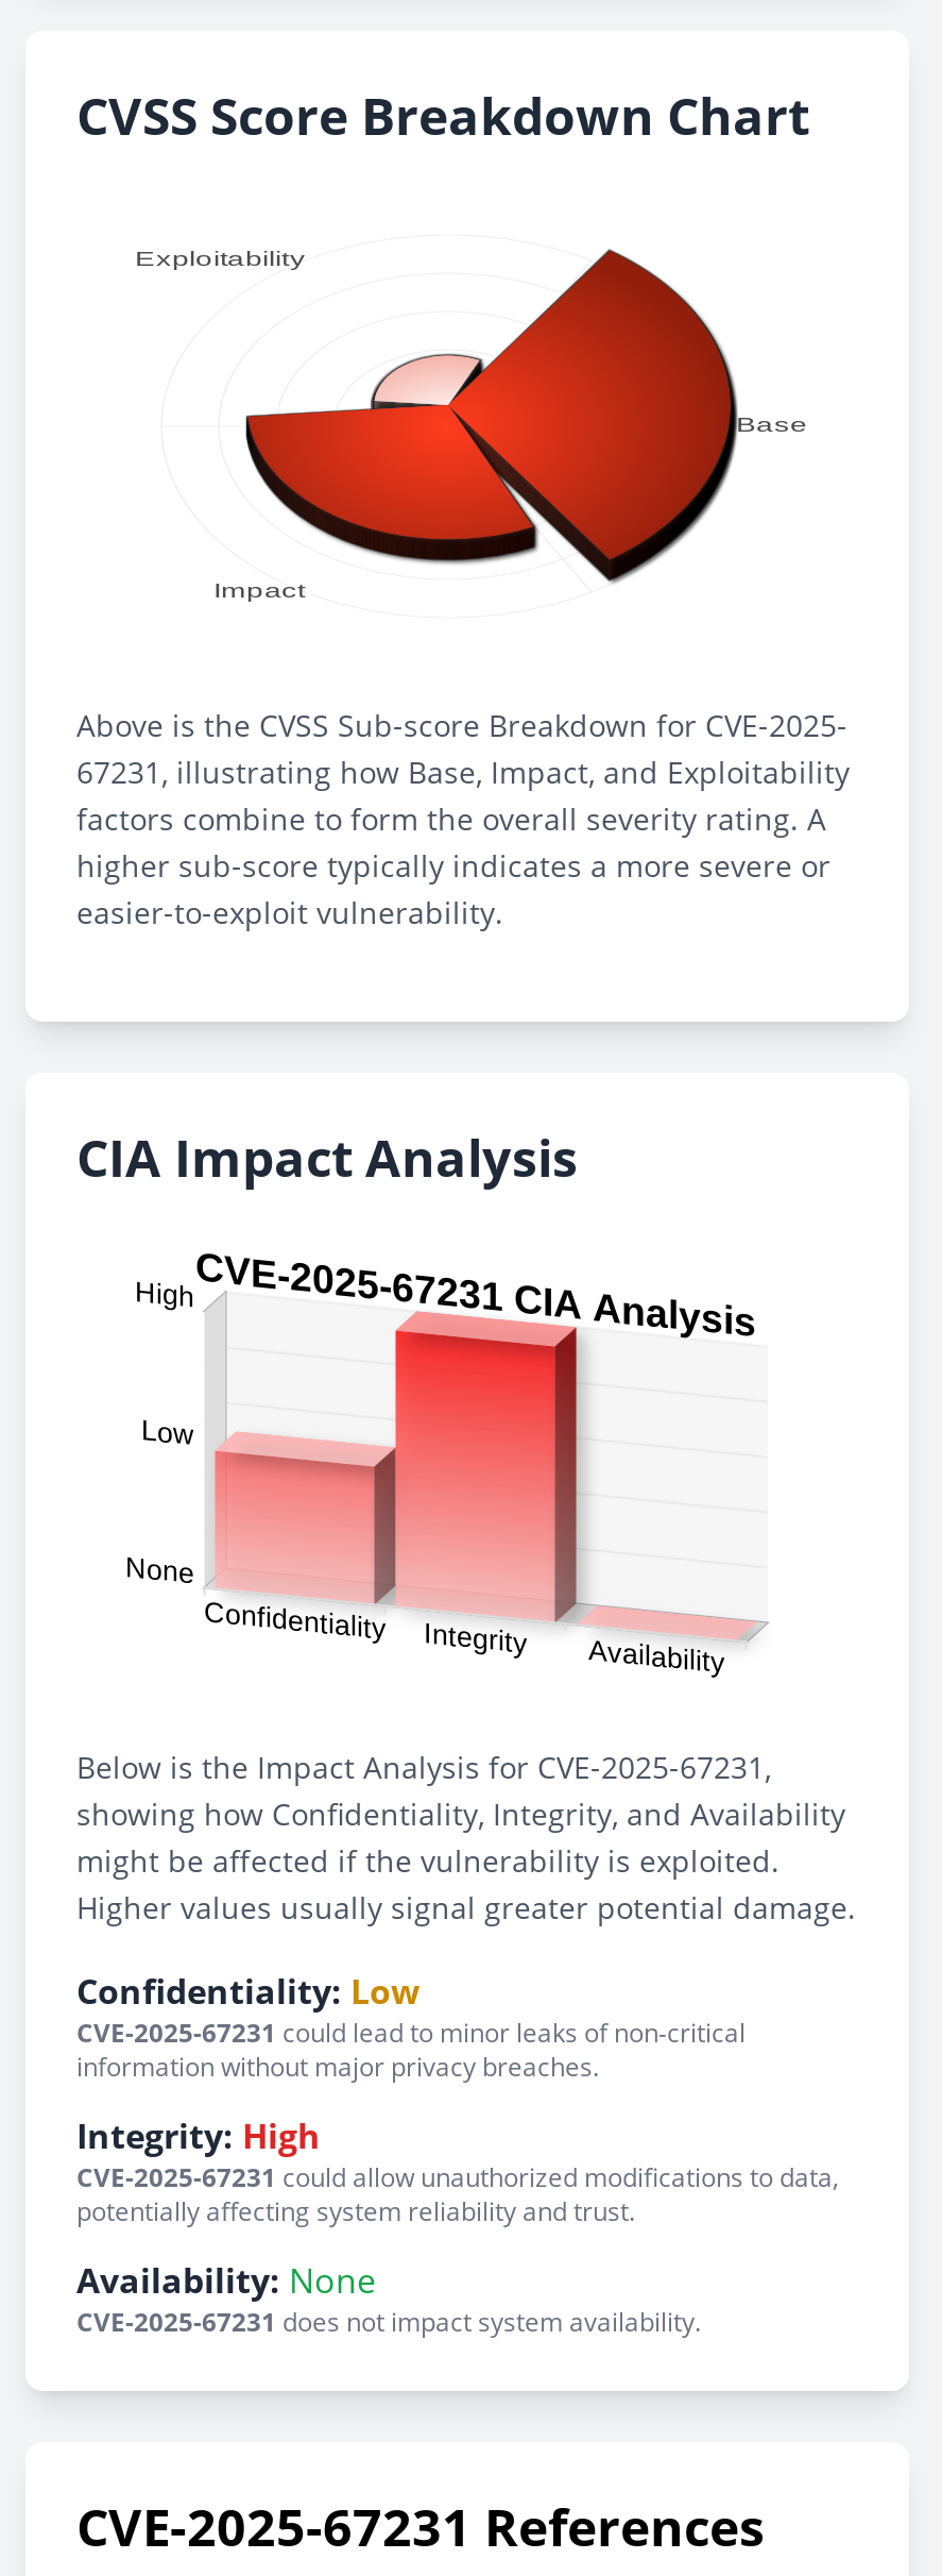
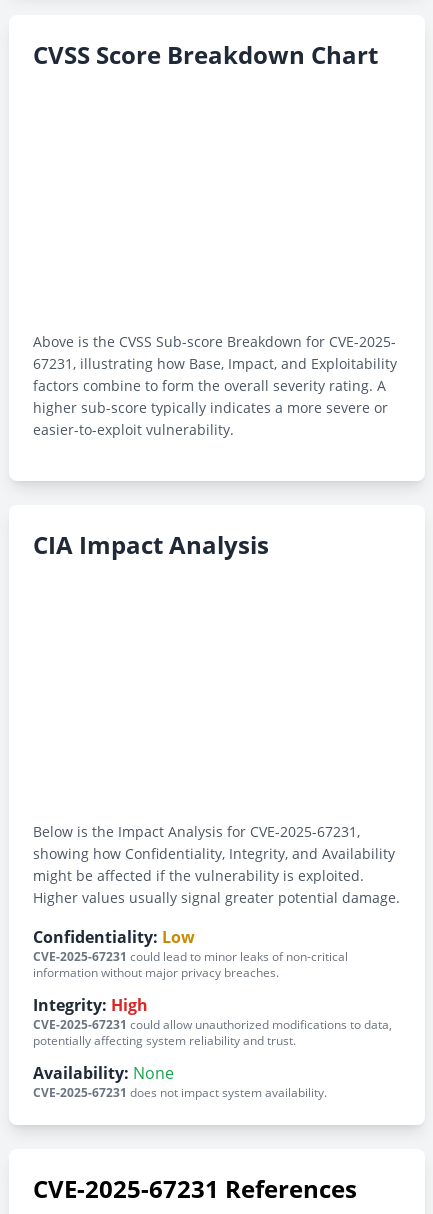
- [image]

- [image]
